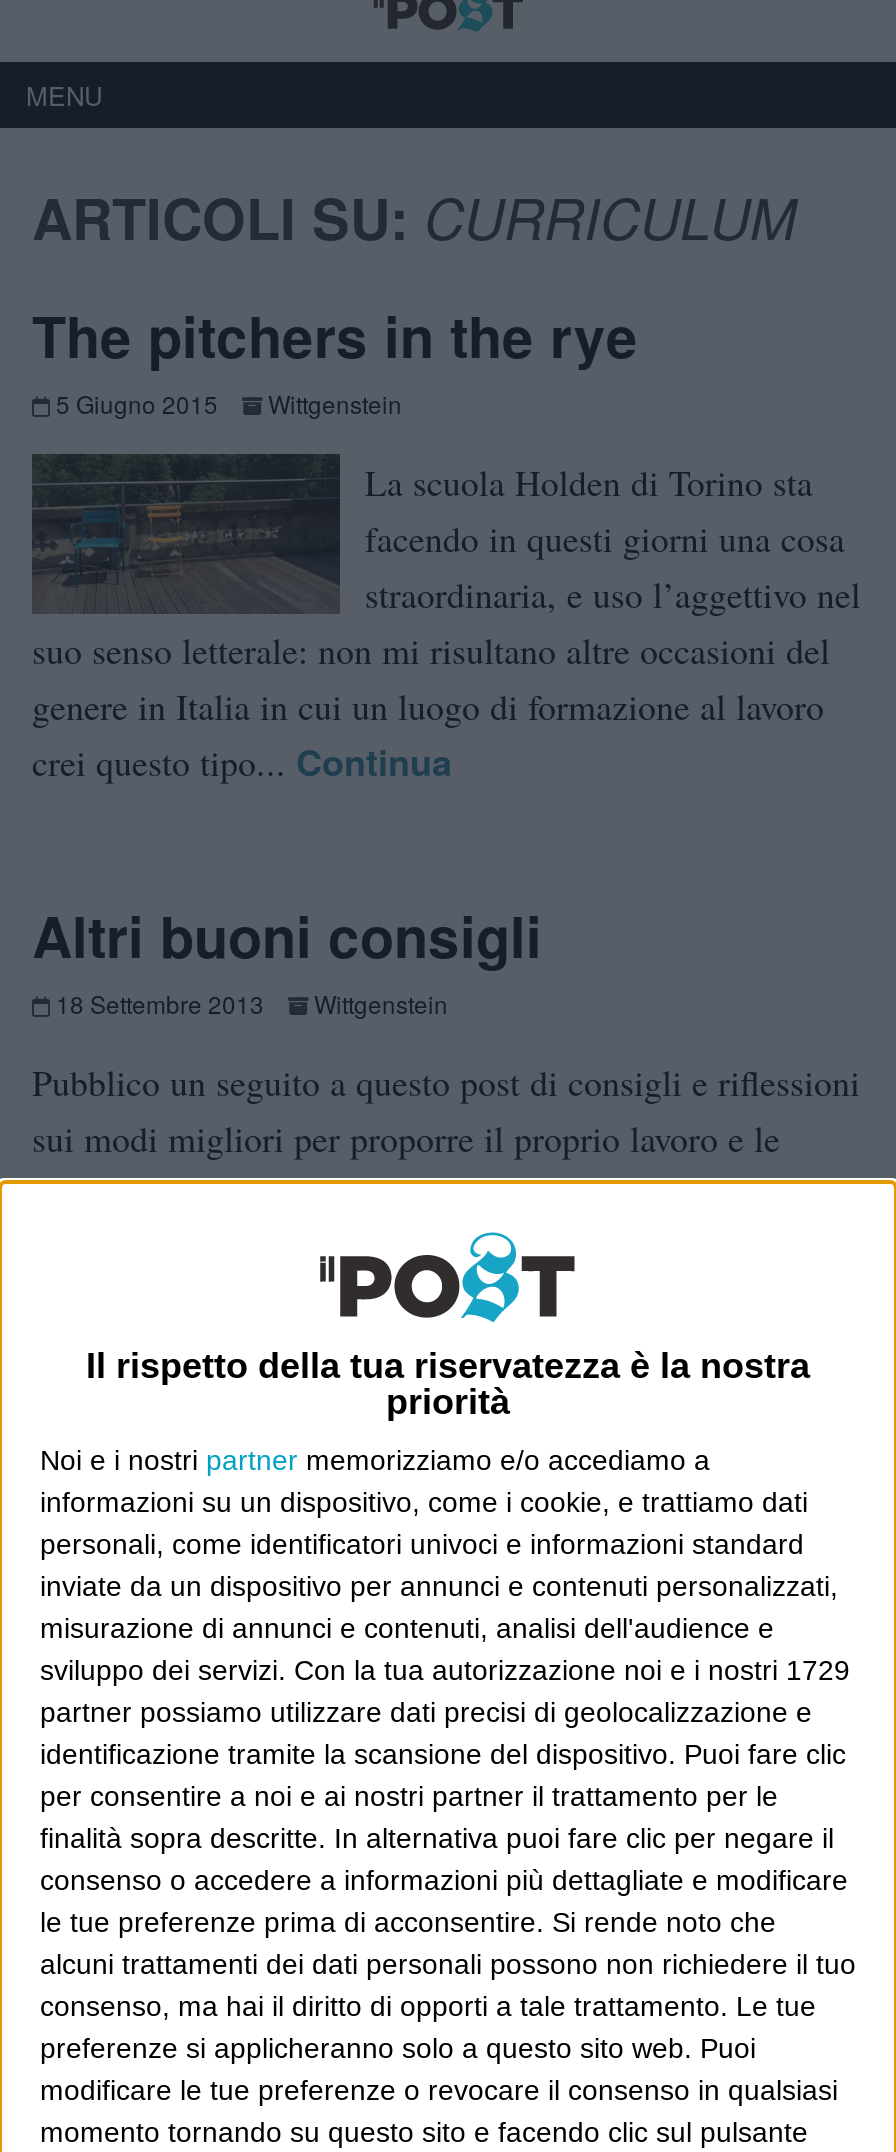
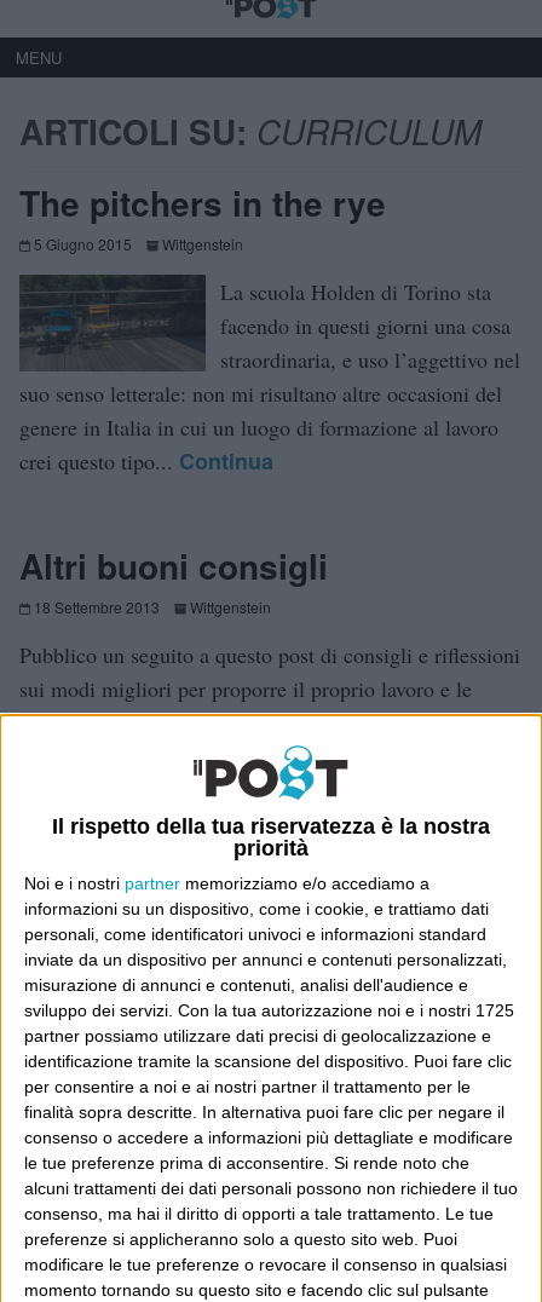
- sviluppo dei servizi. Con la tua autorizzazione noi e i nostri 1729
+ sviluppo dei servizi. Con la tua autorizzazione noi e i nostri 1725
